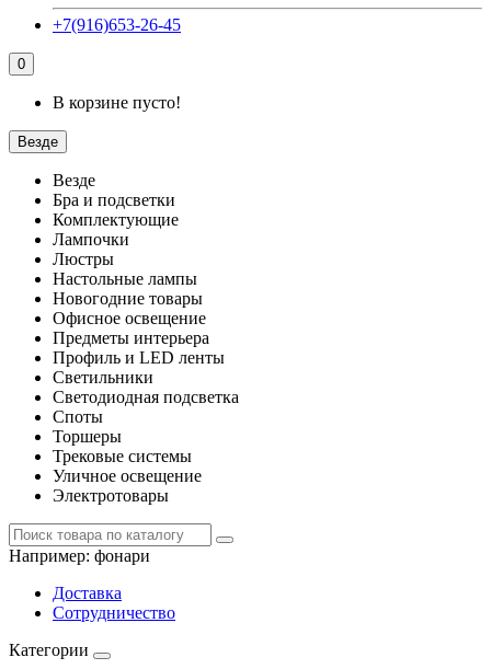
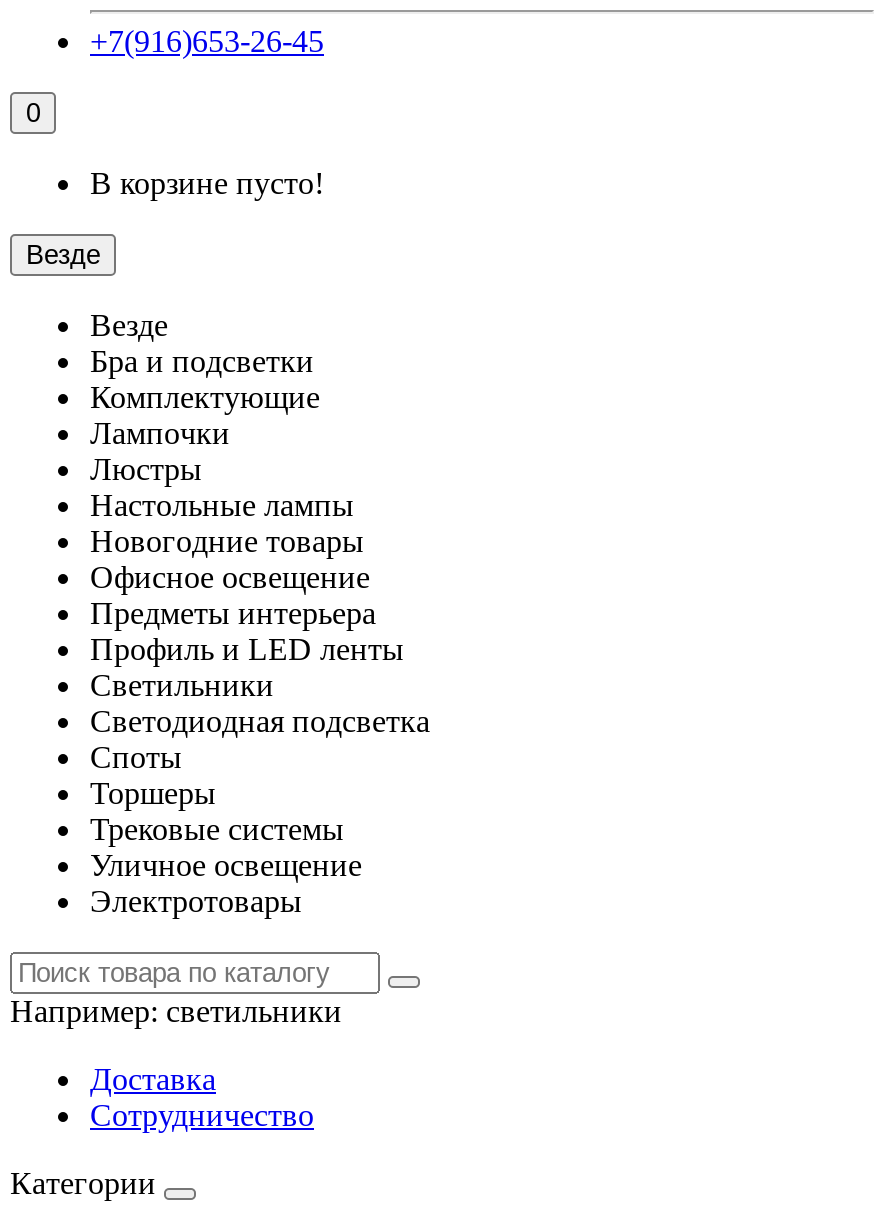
- Например:фонари
+ Например:светильники
